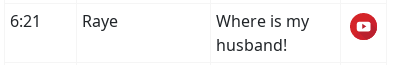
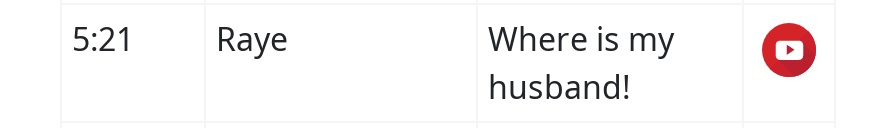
- 6:21 Raye
+ 5:21 Raye
